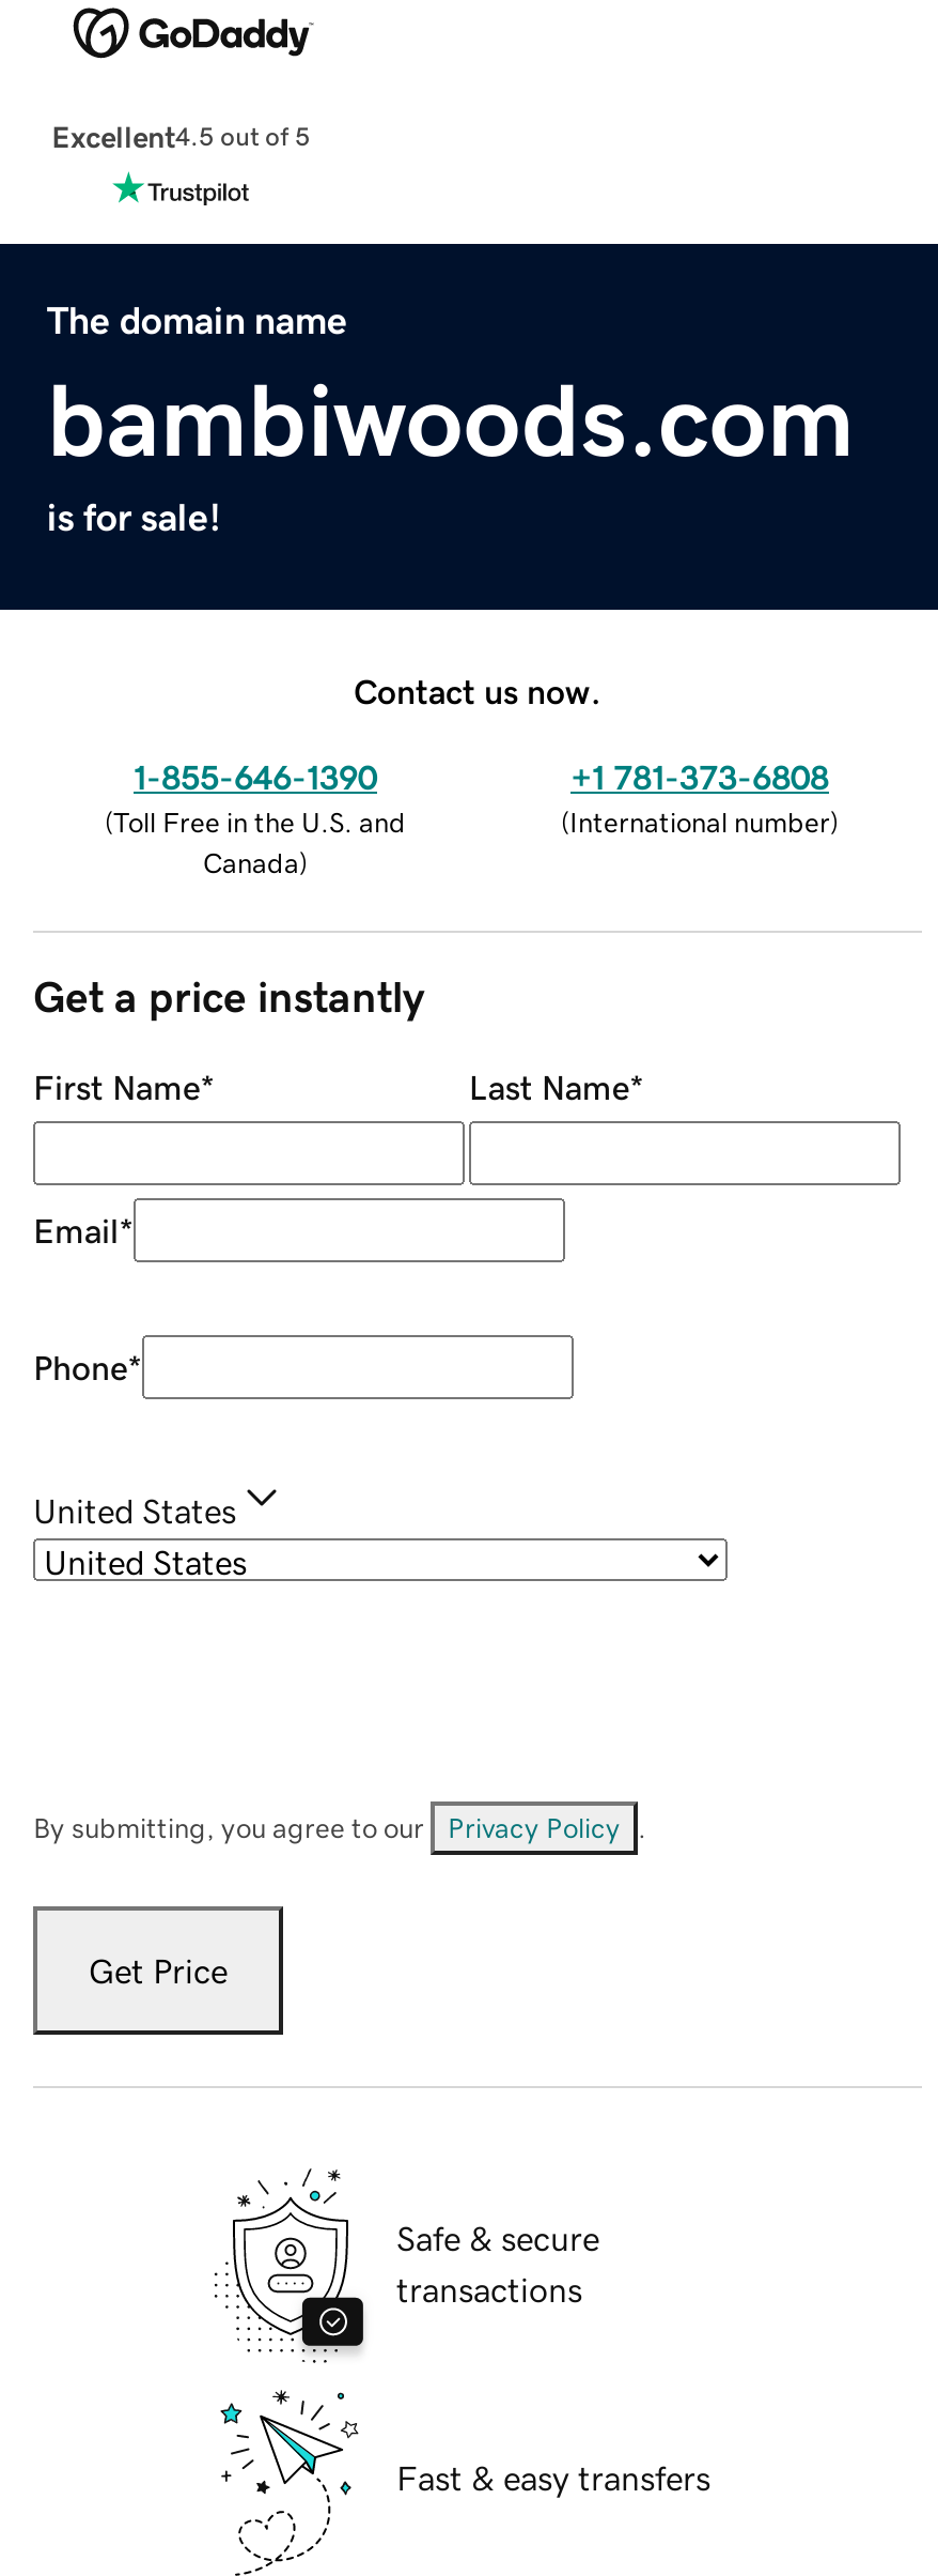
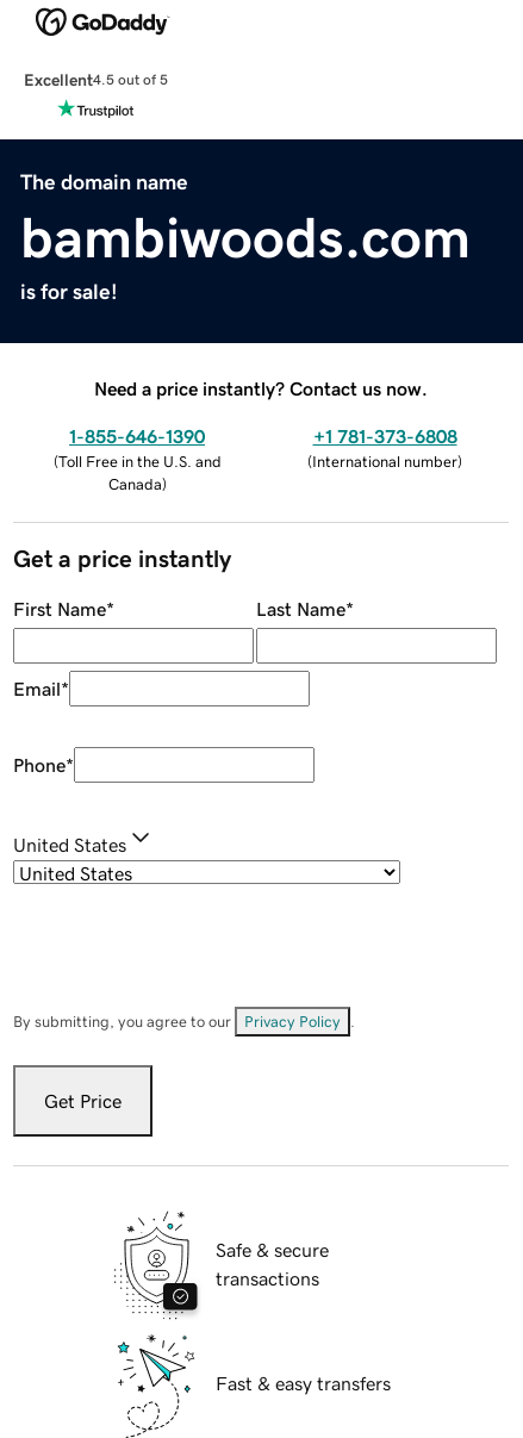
- Contact us now.
+ Need a price instantly? Contact us now.
